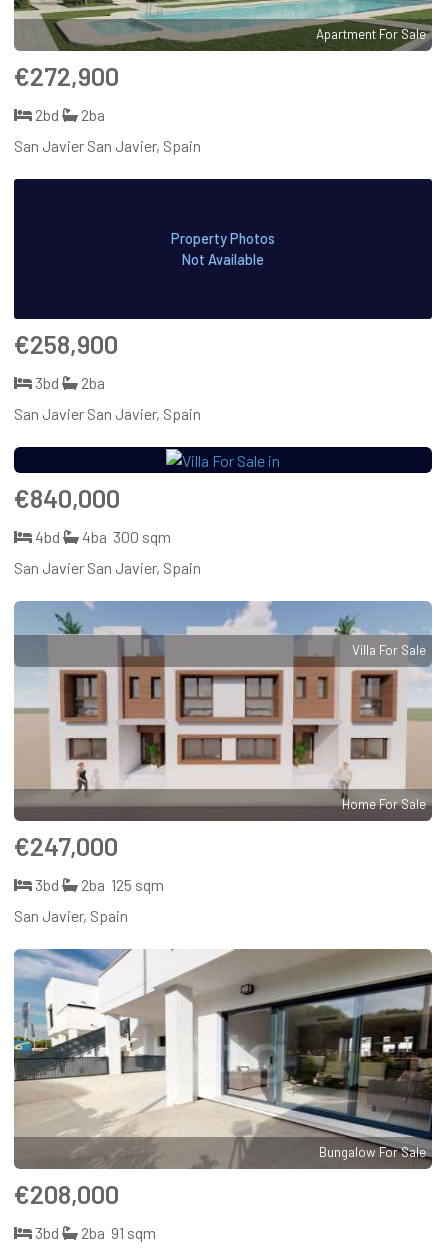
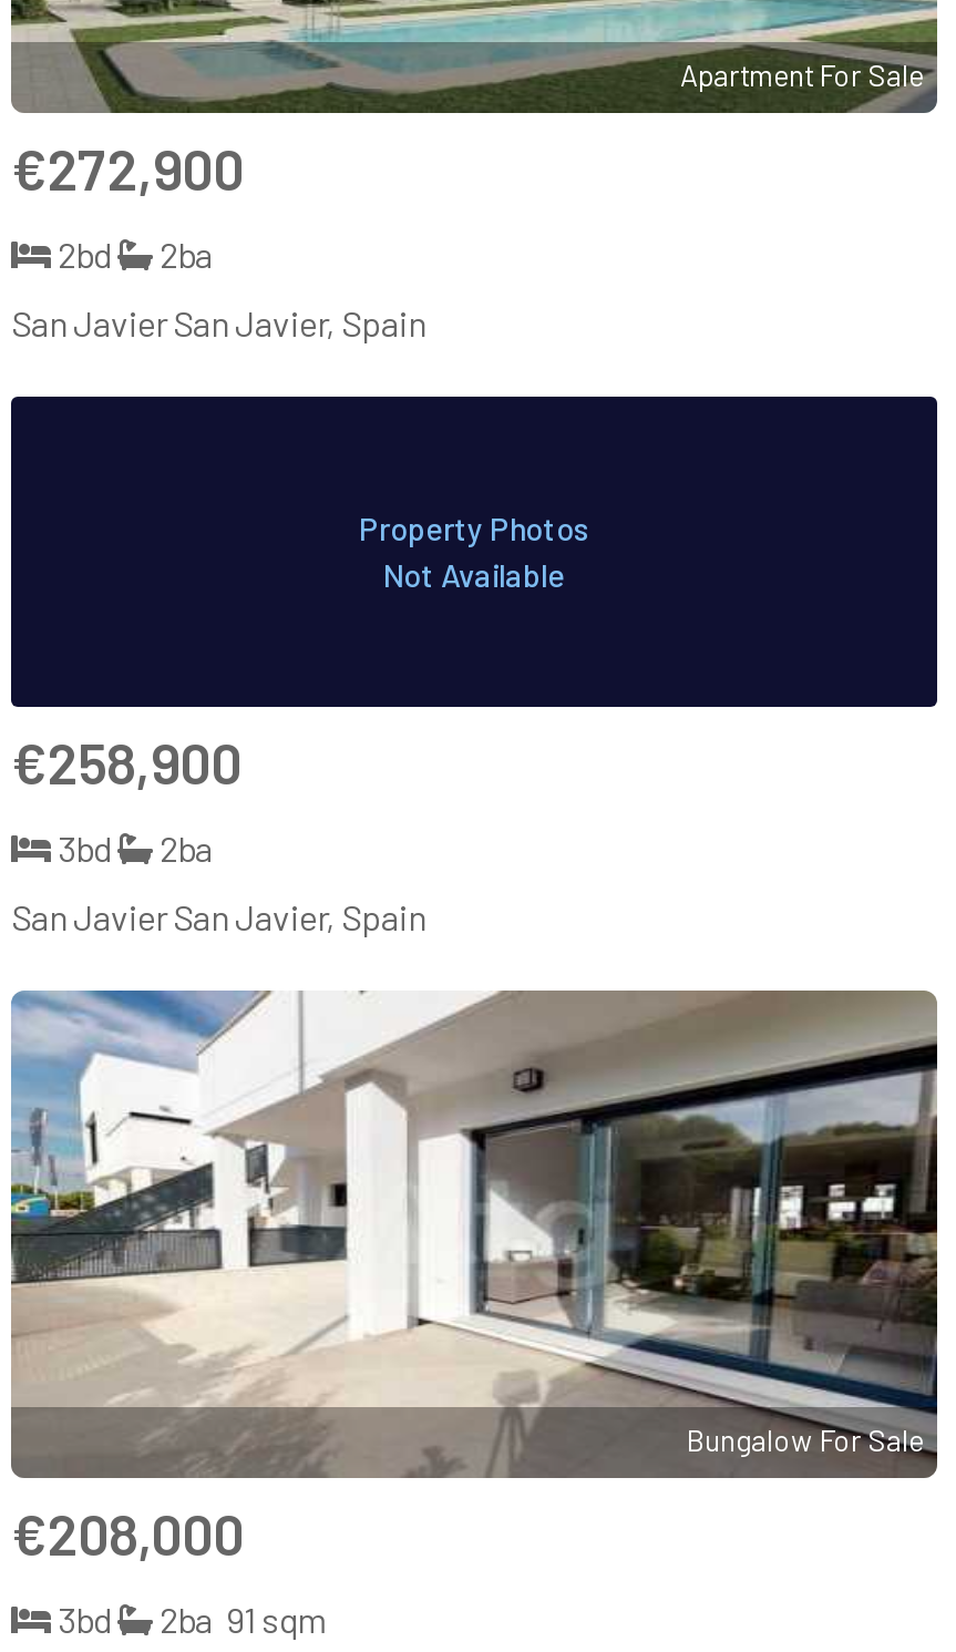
- €840,000
- 4bd
- 4ba 300 sqm
- San Javier San Javier, Spain

- [image]
- Villa For Sale

- Home For Sale
- €247,000
- 3bd
- 2ba 125 sqm
- San Javier, Spain
